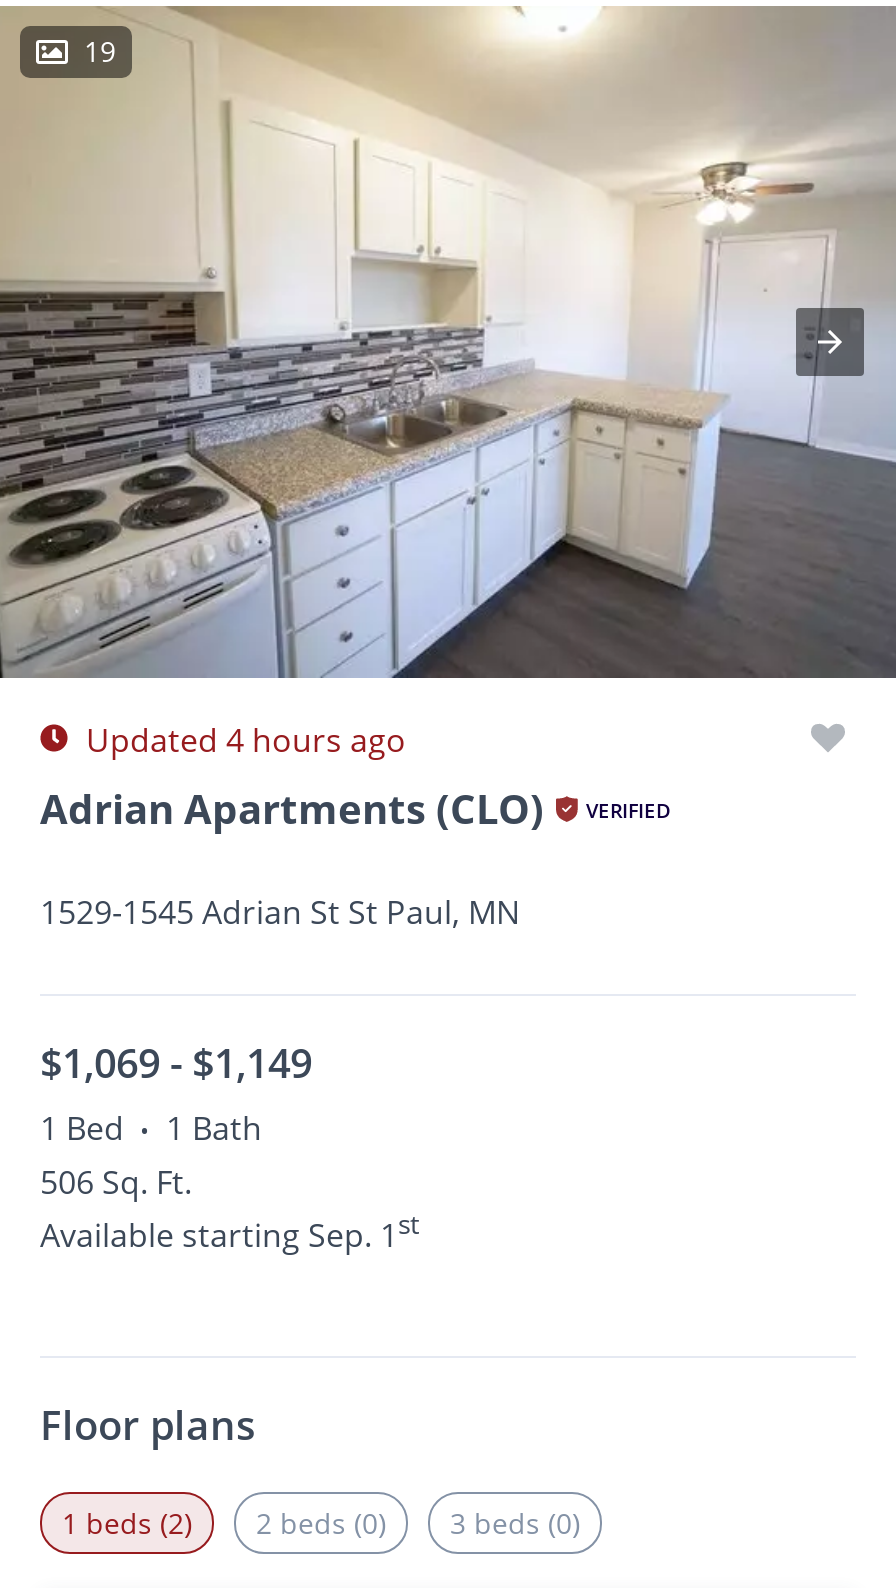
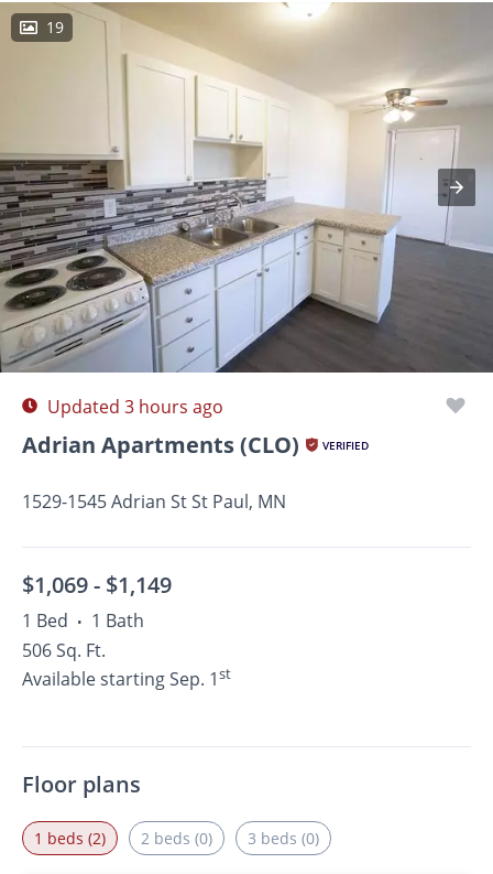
- Updated 4 hours ago
+ Updated 3 hours ago
